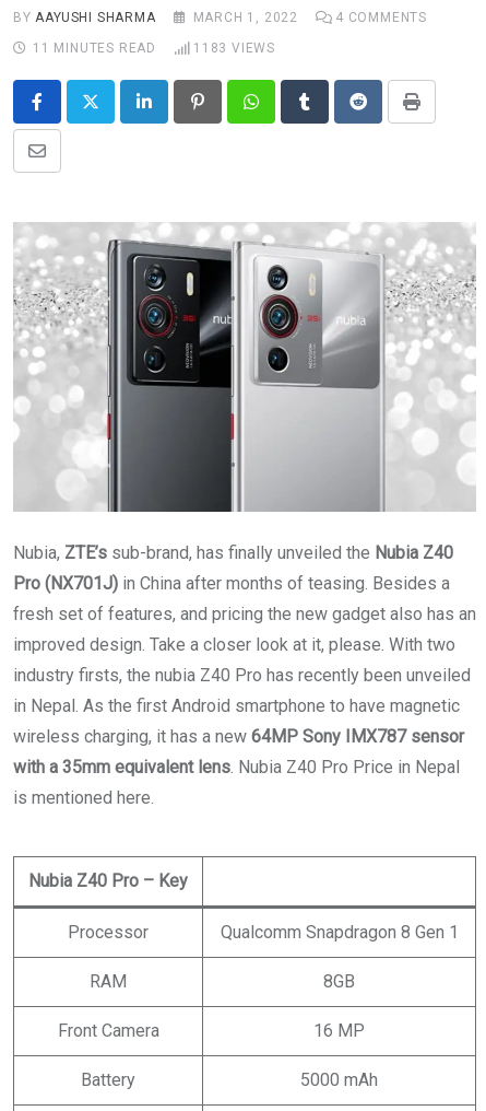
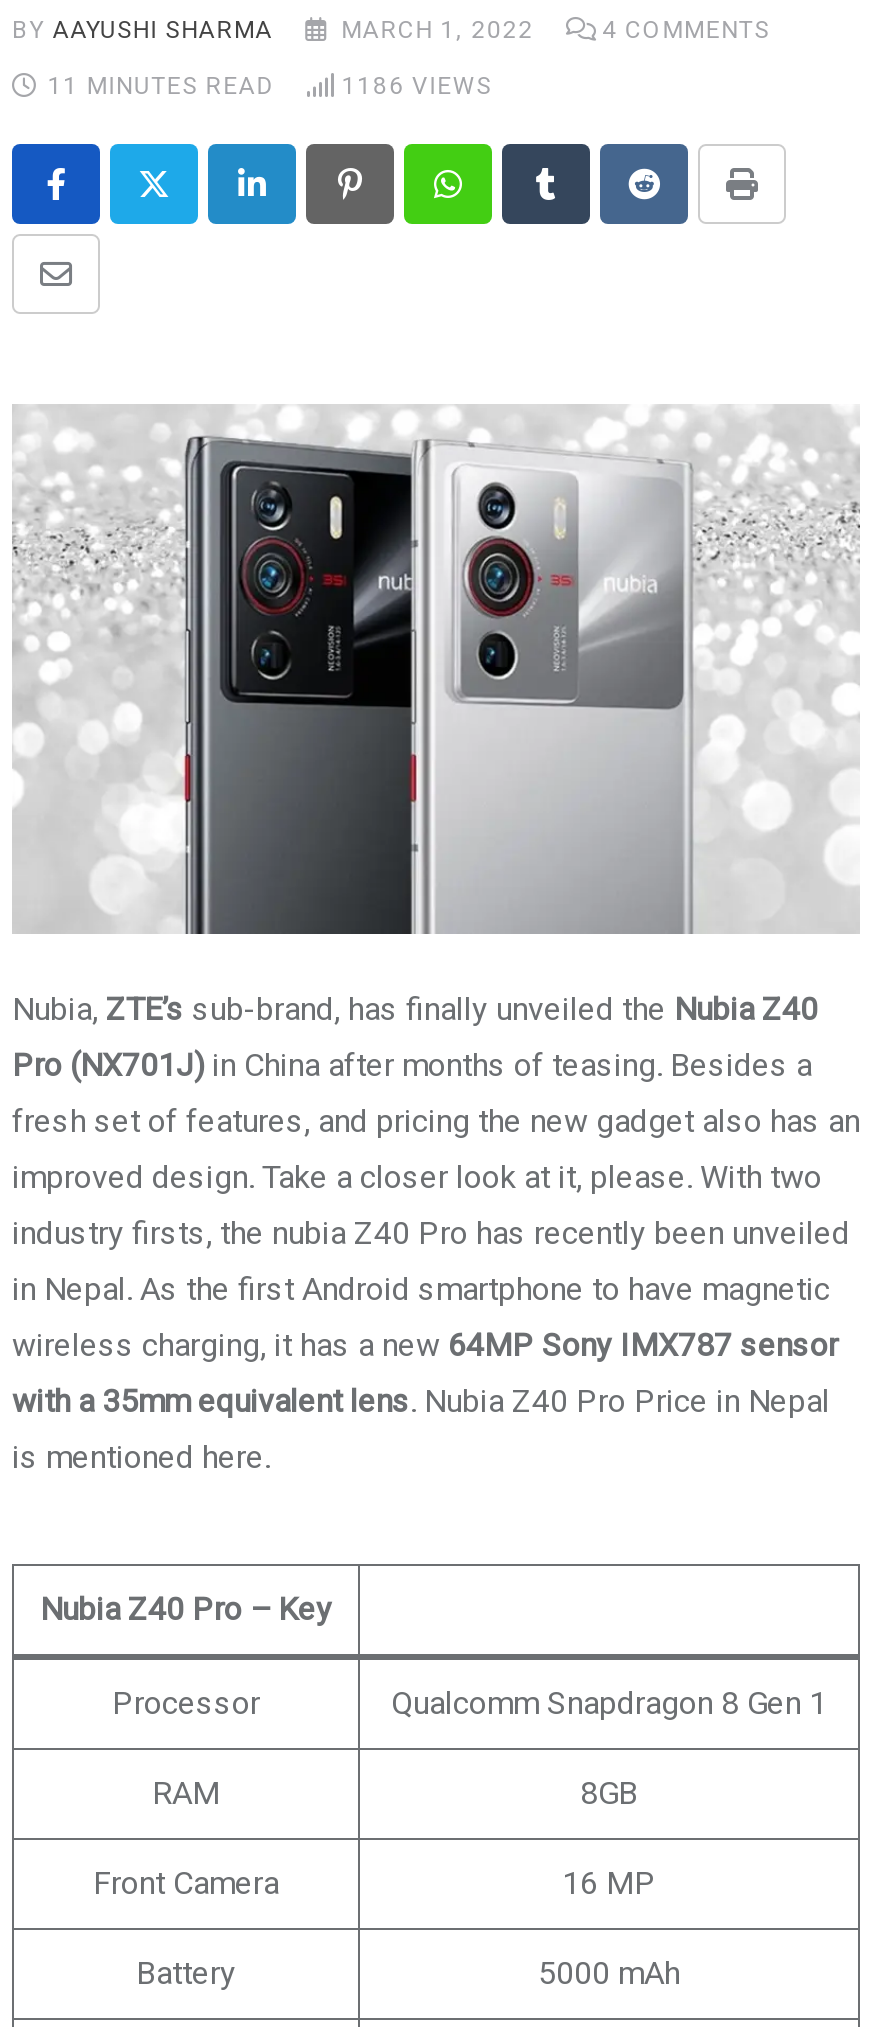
- 1183 VIEWS
+ 1186 VIEWS
